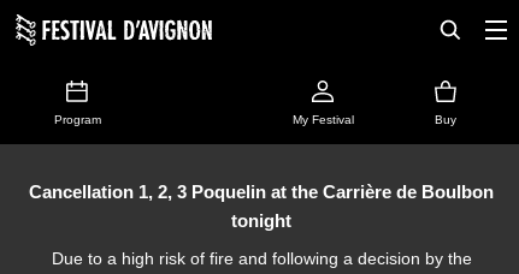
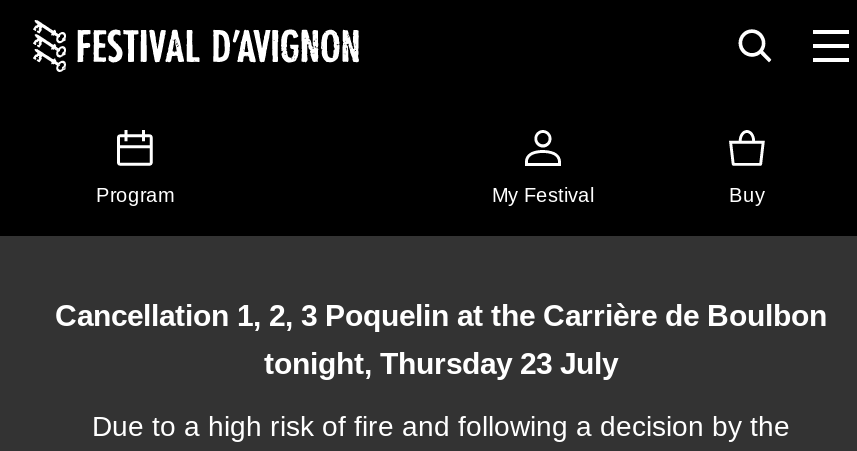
- tonight
+ tonight, Thursday 23 July
